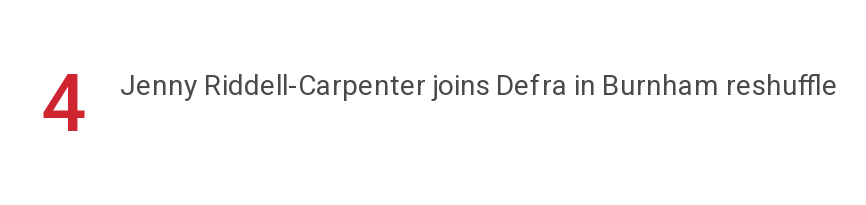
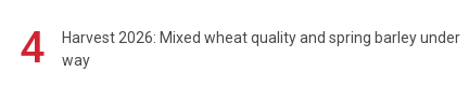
- Jenny Riddell-Carpenter joins Defra in Burnham reshuffle
+ Harvest 2026: Mixed wheat quality and spring barley under
+ way
